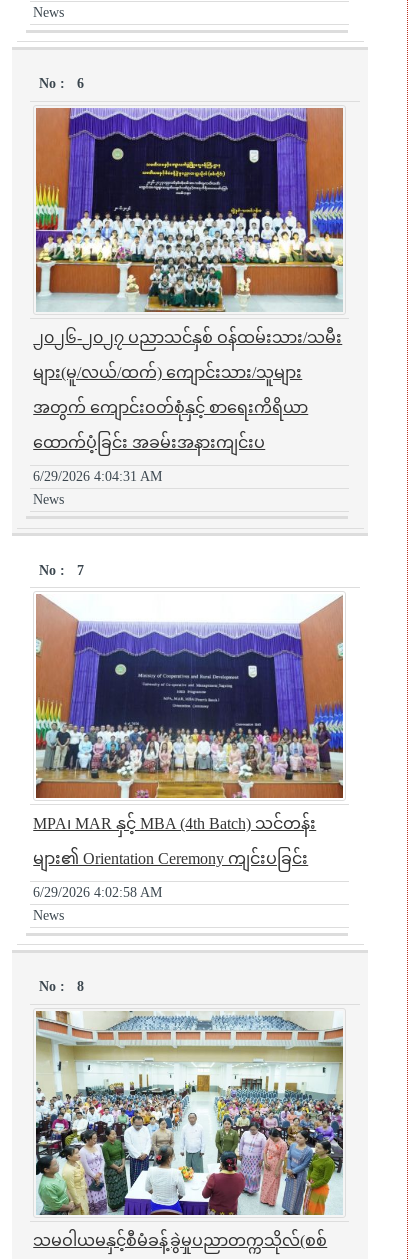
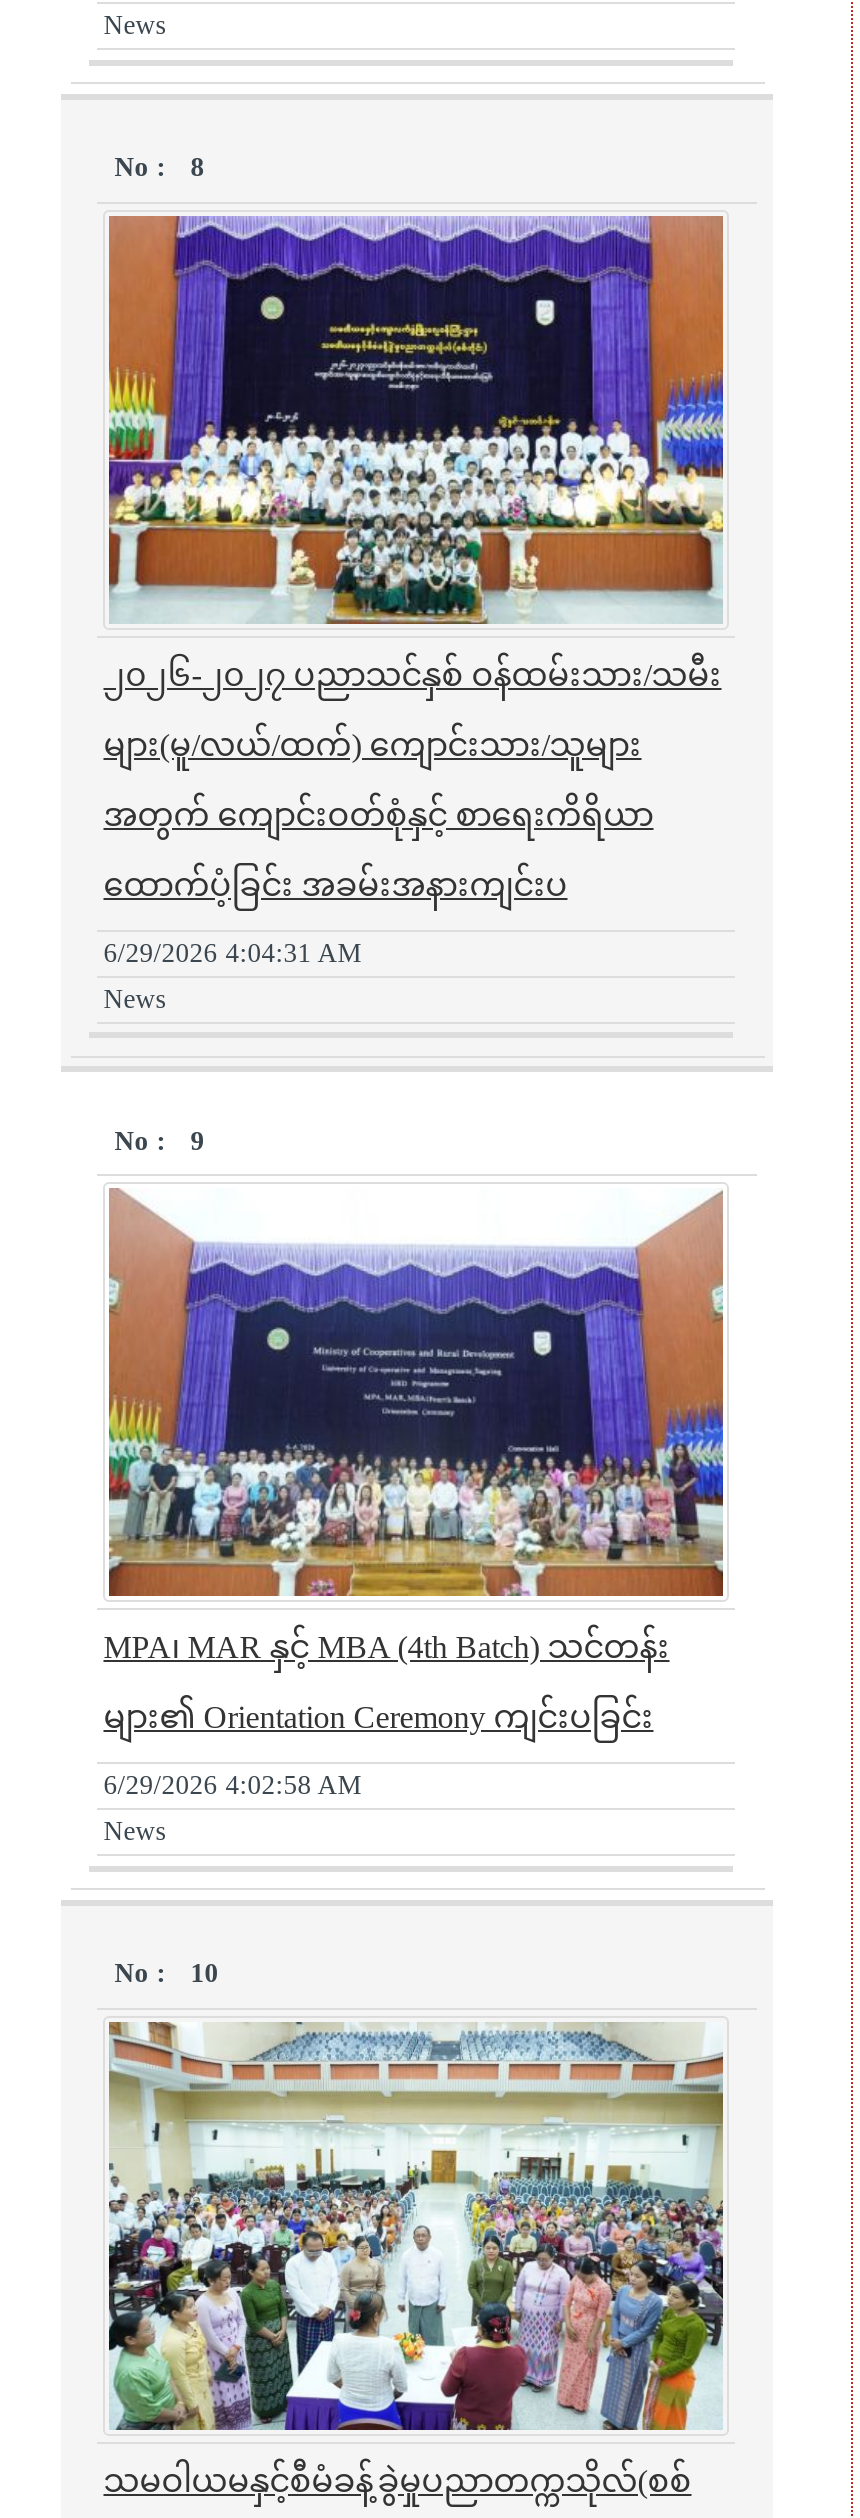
- 6
+ 8

- 7
+ 9

- 8
+ 10
